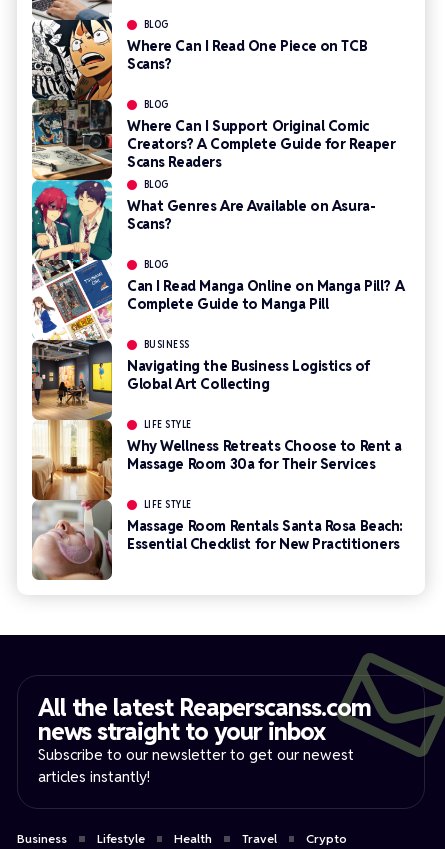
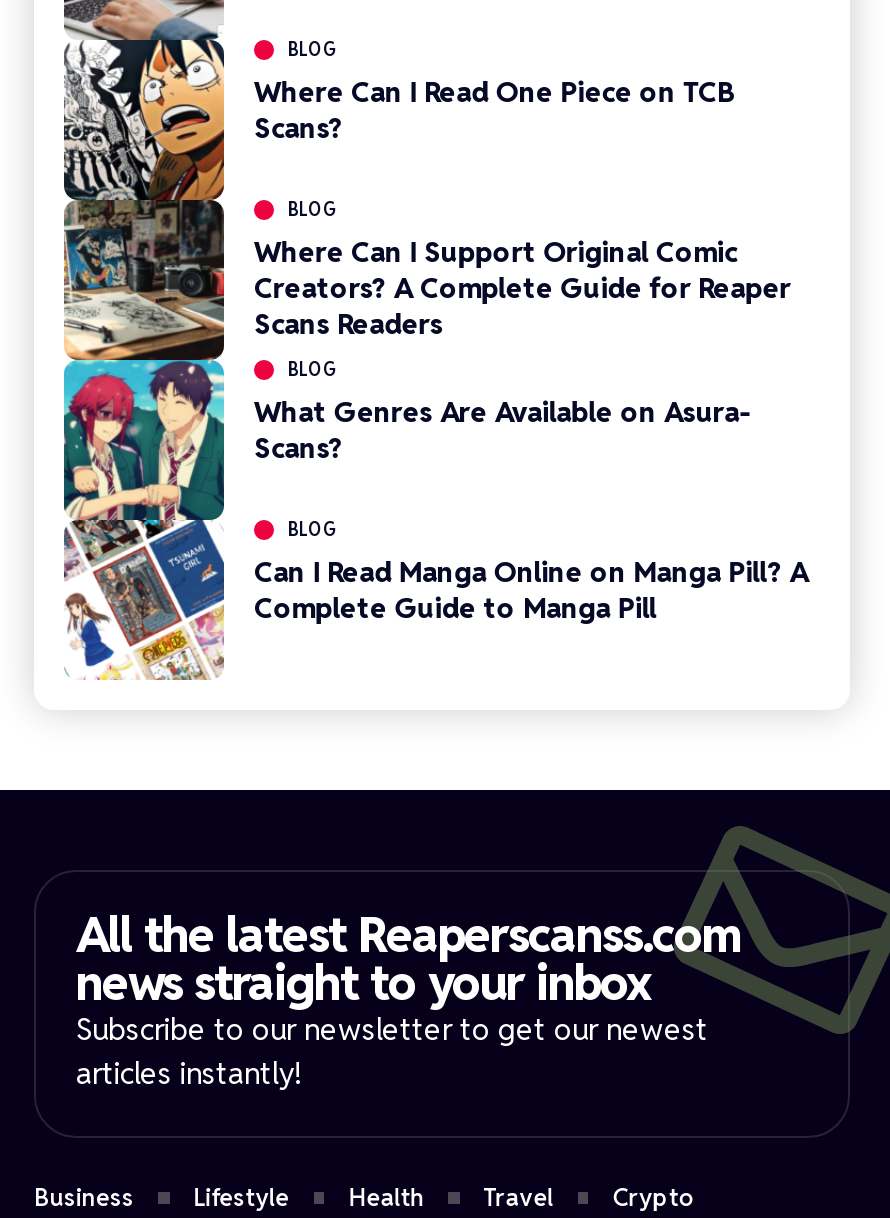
- [image]
- BUSINESS
- Navigating the Business Logistics of
- Global Art Collecting
- LIFE STYLE
- Why Wellness Retreats Choose to Rent a
- Massage Room 30a for Their Services
- LIFE STYLE
- Massage Room Rentals Santa Rosa Beach:
- Essential Checklist for New Practitioners
